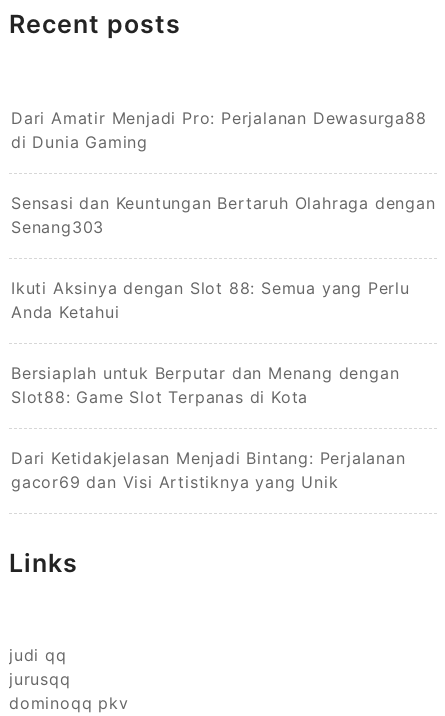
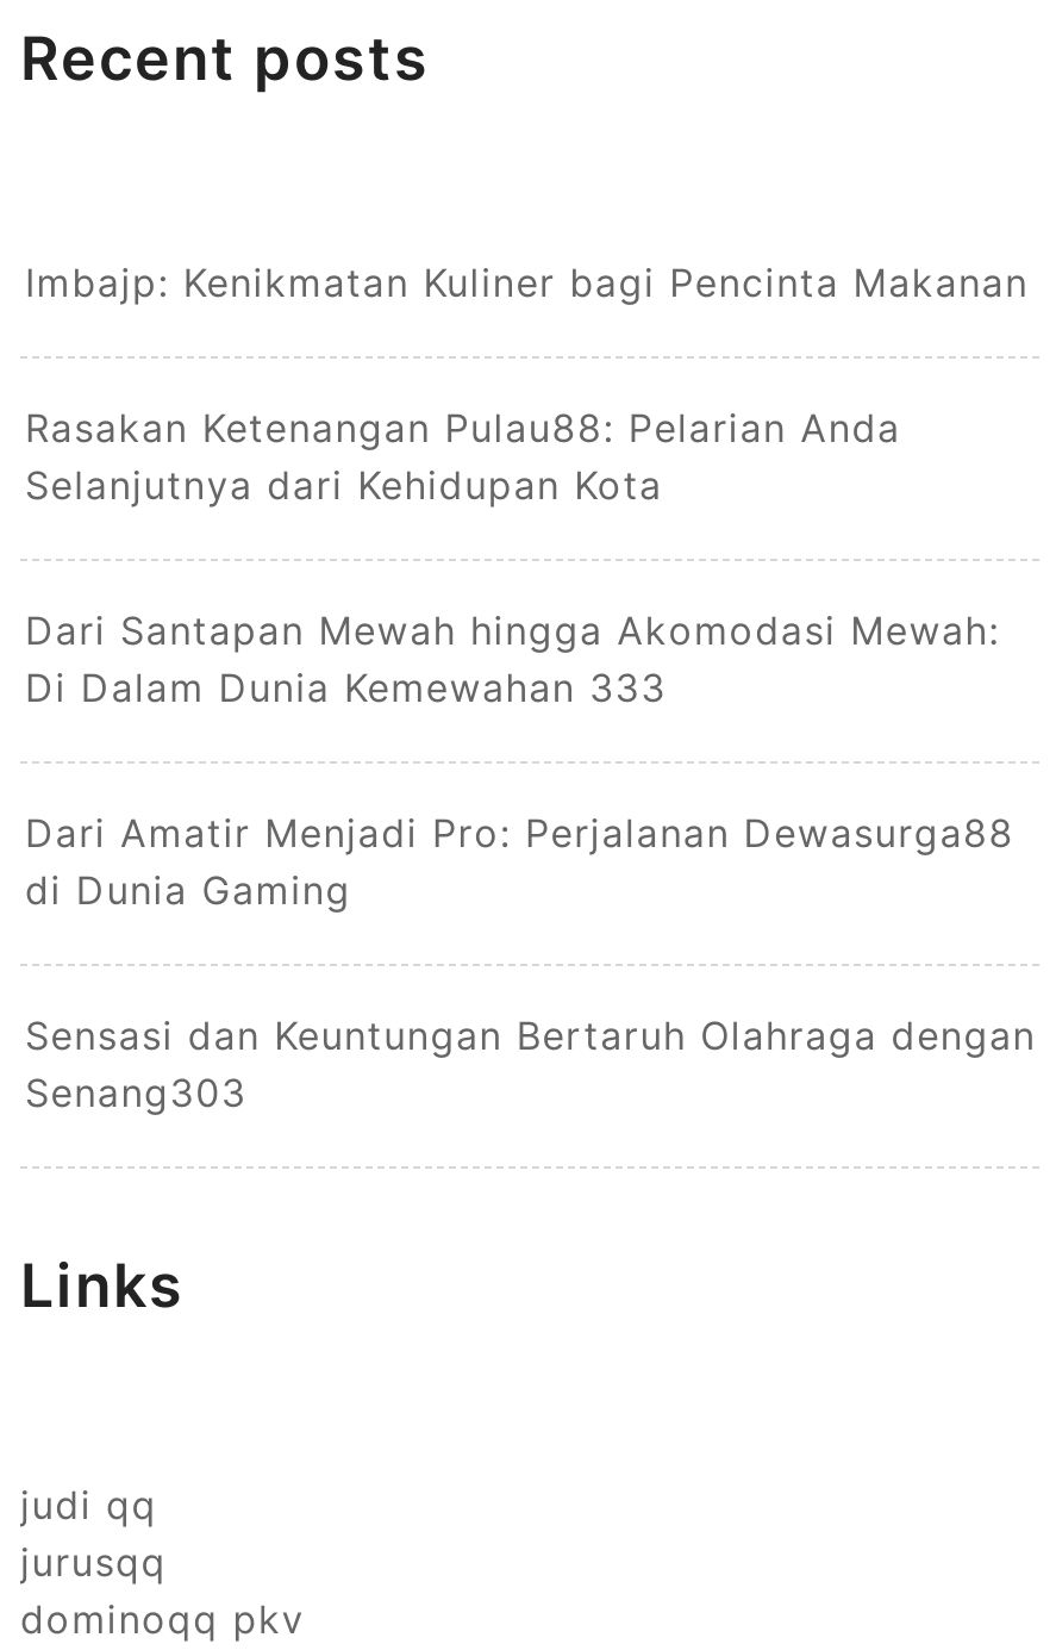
+ Imbajp: Kenikmatan Kuliner bagi Pencinta Makanan
+ Rasakan Ketenangan Pulau88: Pelarian Anda
+ Selanjutnya dari Kehidupan Kota
+ Dari Santapan Mewah hingga Akomodasi Mewah:
+ Di Dalam Dunia Kemewahan 333

moved down: Dari Amatir Menjadi Pro: Perjalanan Dewasurga88 | di Dunia Gaming | Sensasi dan Keuntungan Bertaruh Olahraga dengan | Senang303

- Ikuti Aksinya dengan Slot 88: Semua yang Perlu
- Anda Ketahui
- Bersiaplah untuk Berputar dan Menang dengan
- Slot88: Game Slot Terpanas di Kota
- Dari Ketidakjelasan Menjadi Bintang: Perjalanan
- gacor69 dan Visi Artistiknya yang Unik
